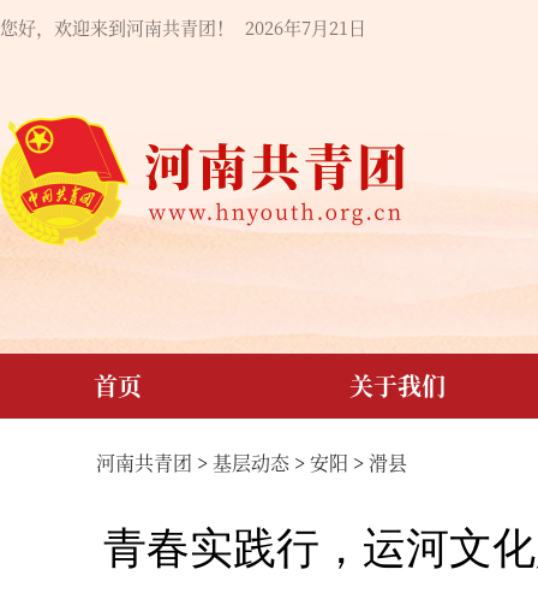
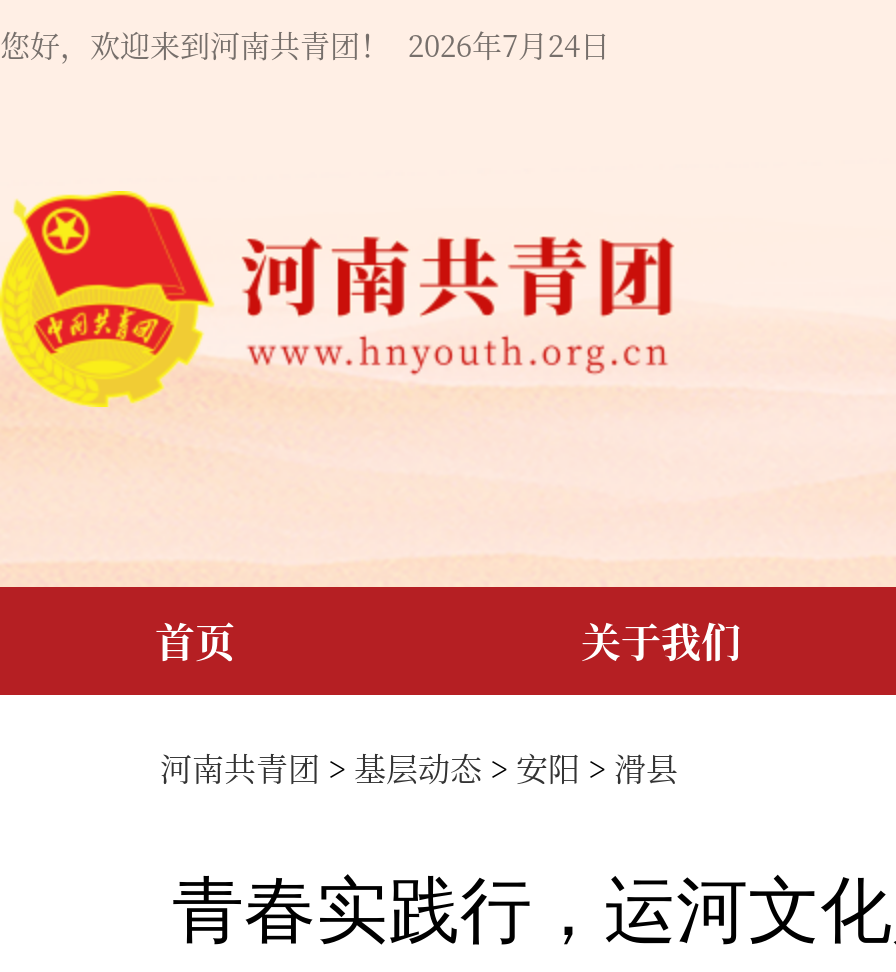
- 您好，欢迎来到河南共青团！ 2026年7月21日
+ 您好，欢迎来到河南共青团！ 2026年7月24日
